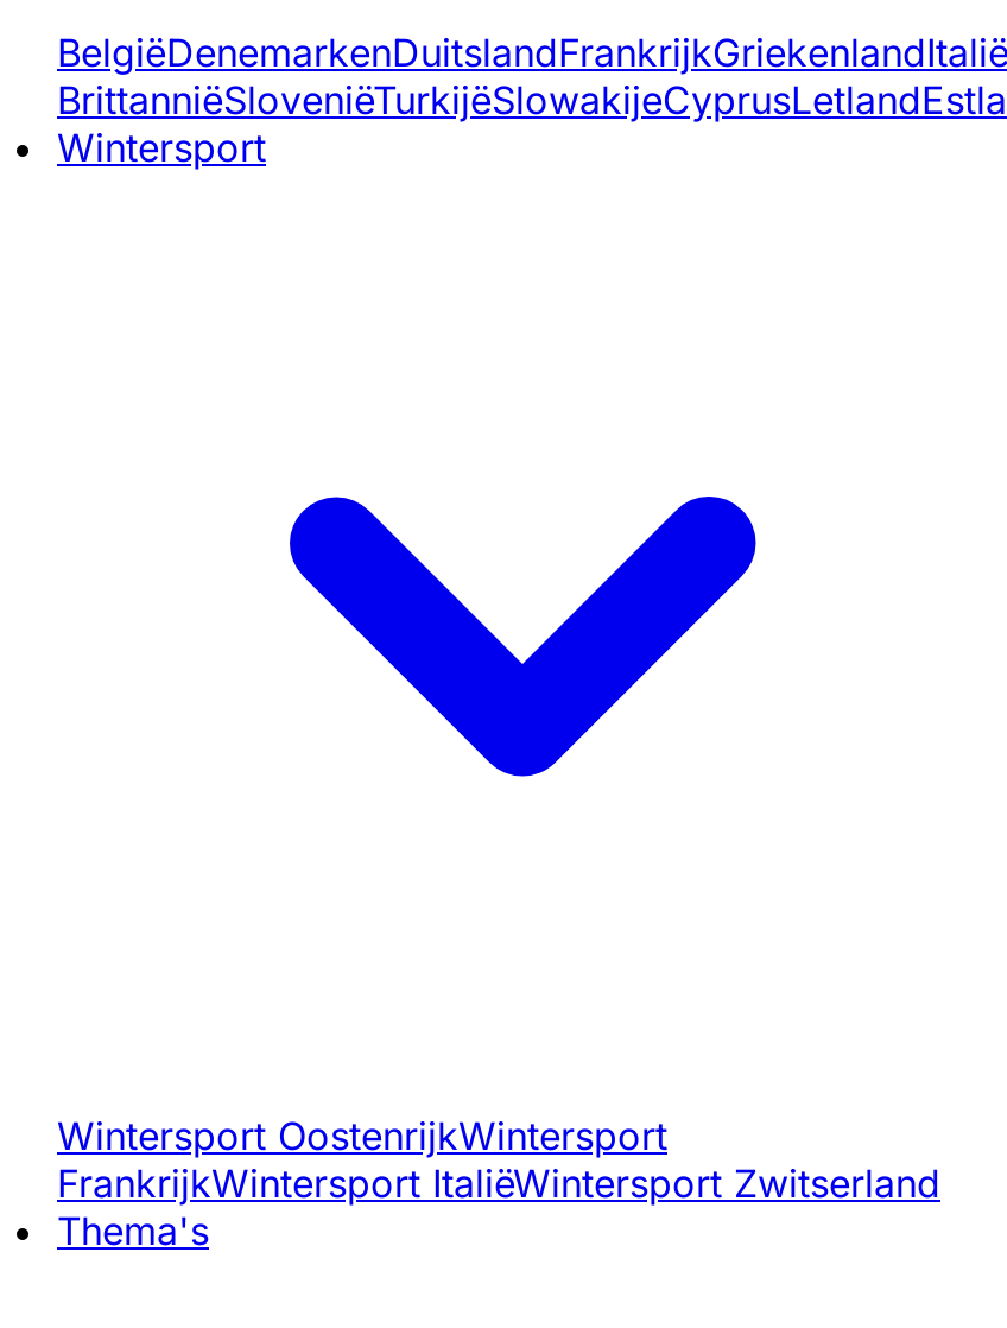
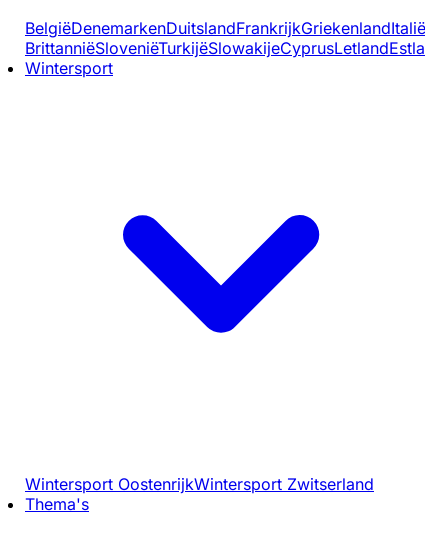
- Wintersport OostenrijkWintersport
- FrankrijkWintersport ItaliëWintersport Zwitserland
+ Wintersport OostenrijkWintersport Zwitserland
